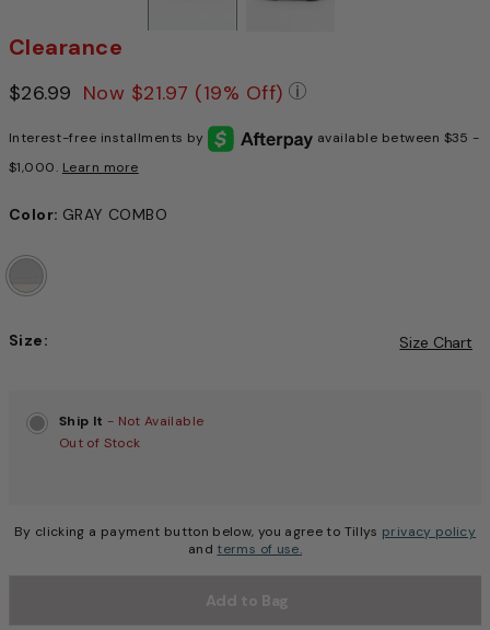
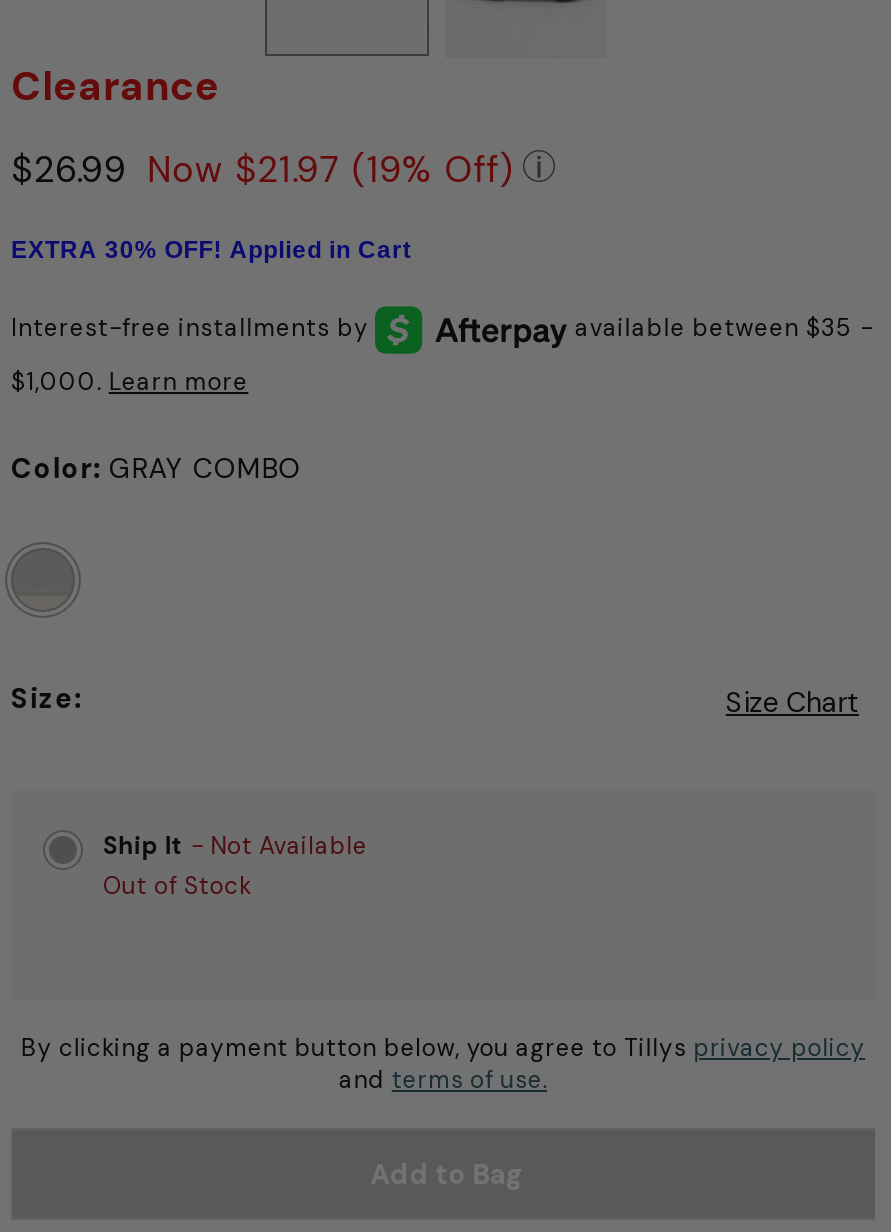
+ EXTRA 30% OFF! Applied in Cart
